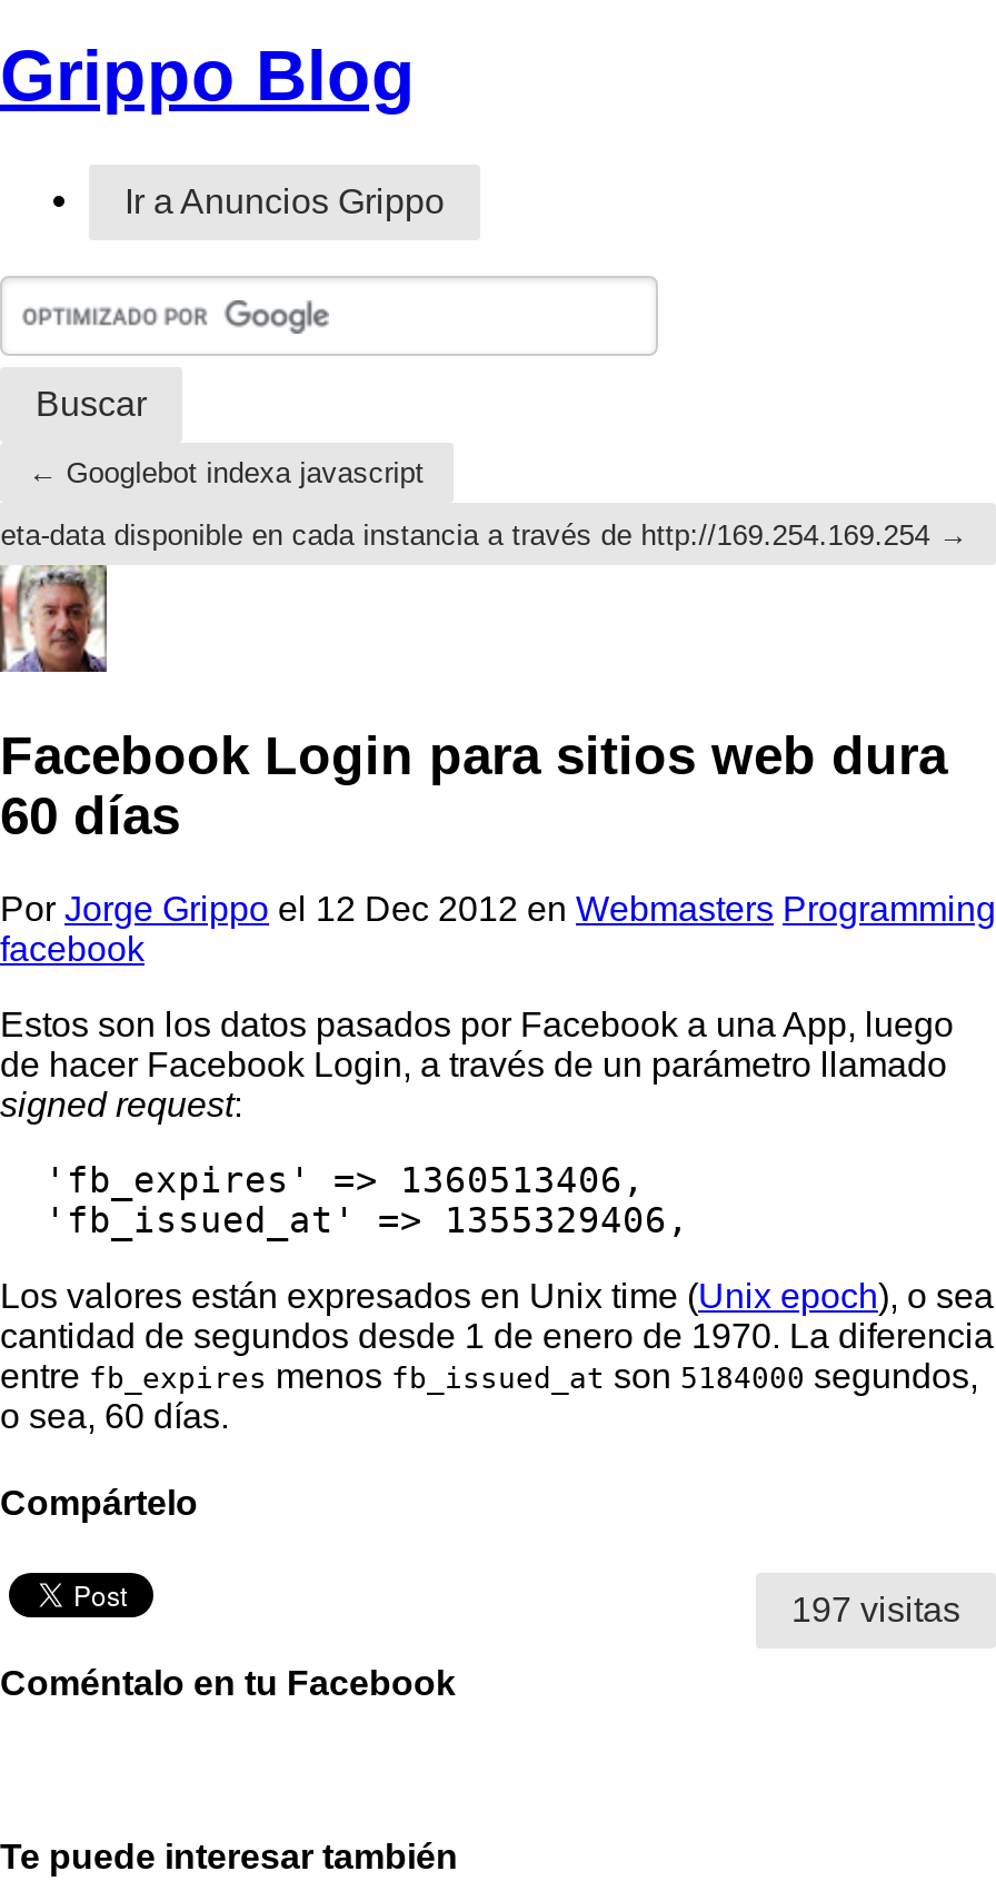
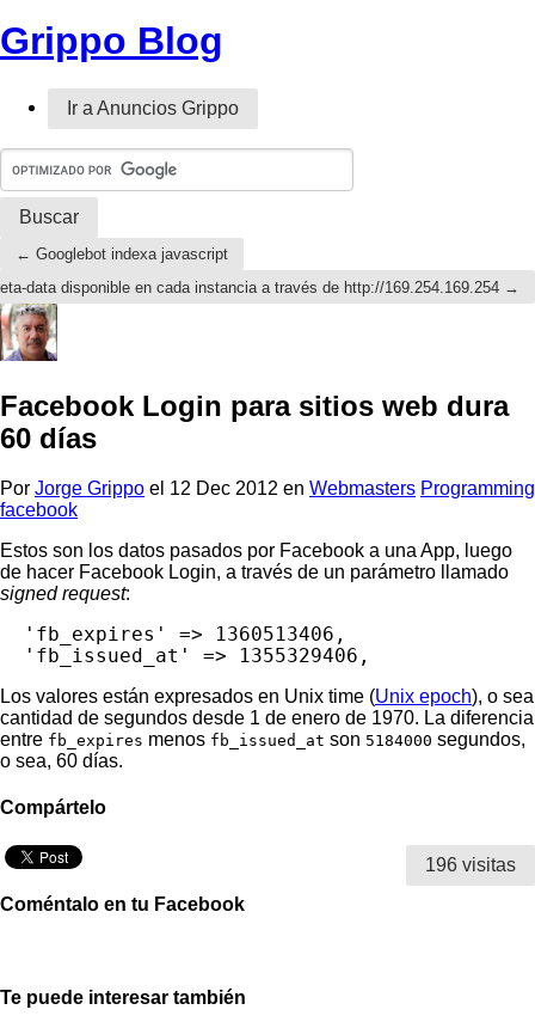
- 197 visitas
+ 196 visitas
